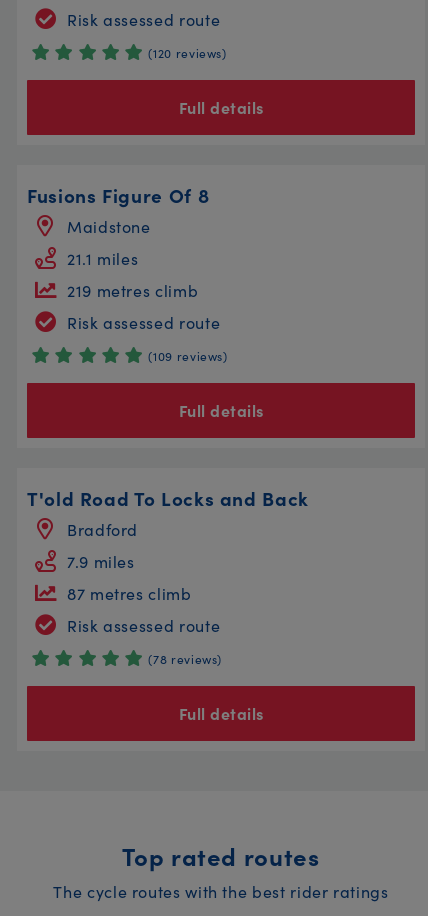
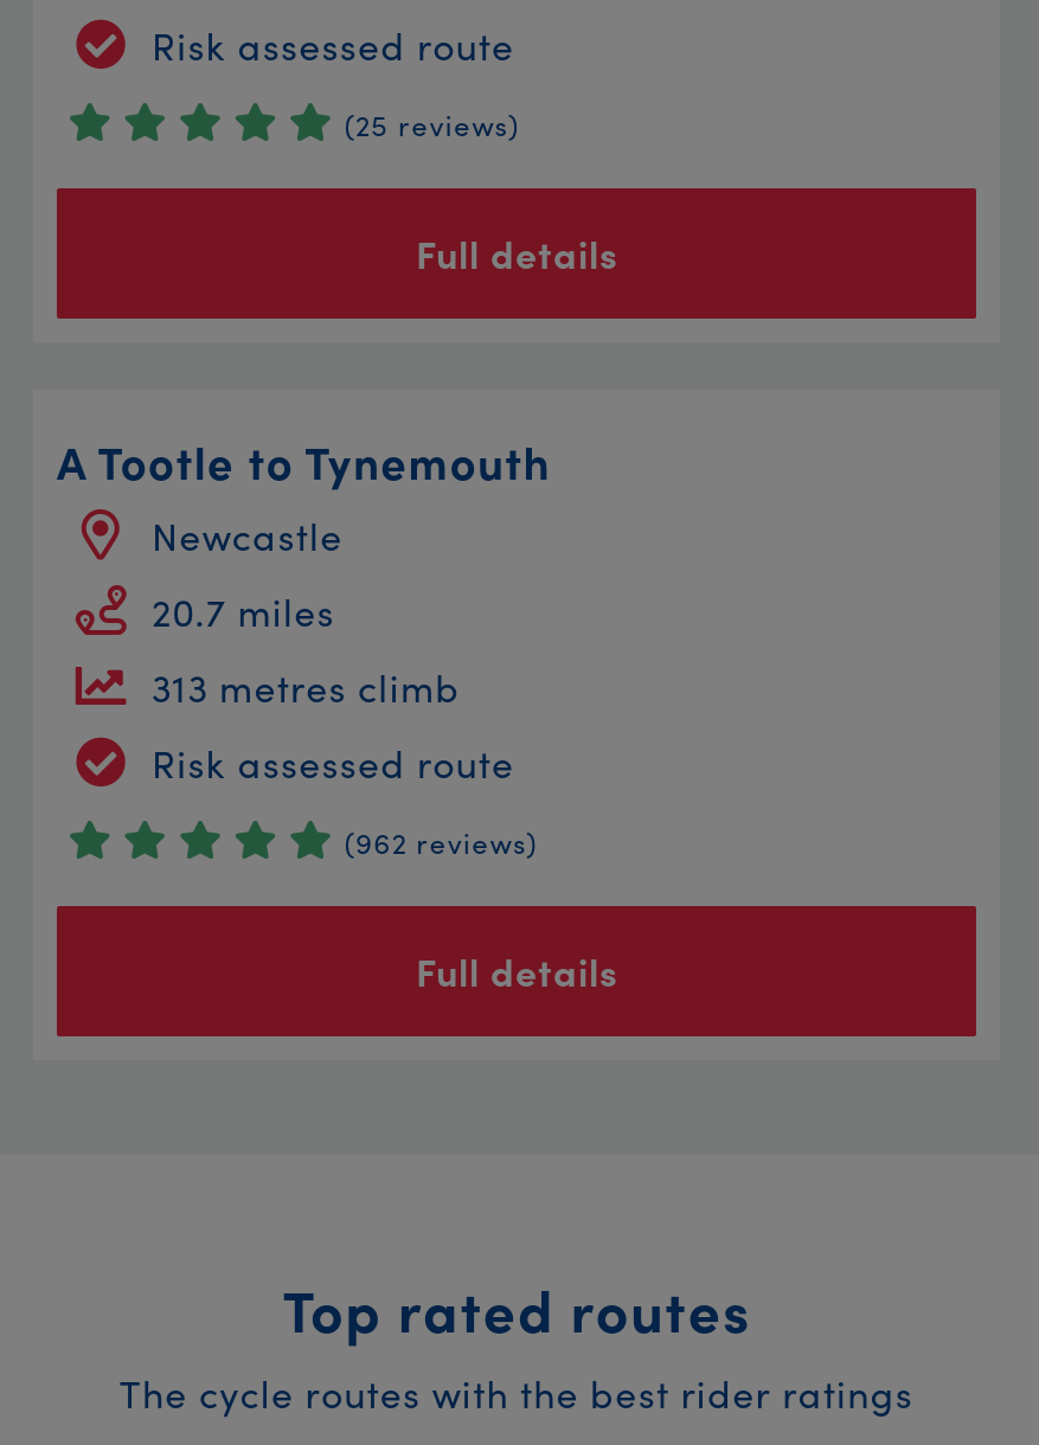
- (120 reviews)
+ (25 reviews)

- Fusions Figure Of 8
- Maidstone
+ A Tootle to Tynemouth
+ Newcastle

- 21.1 miles
+ 20.7 miles

- 219 metres climb
+ 313 metres climb

- (109 reviews)
- Full details
- T'old Road To Locks and Back
- Bradford
- 7.9 miles
- 87 metres climb
- Risk assessed route
- (78 reviews)
+ (962 reviews)
